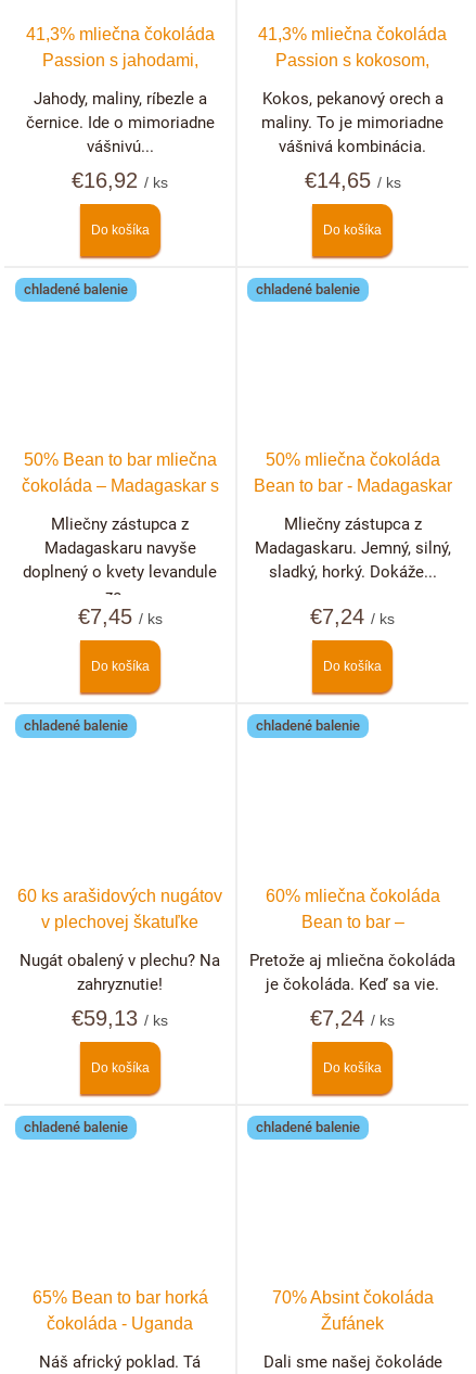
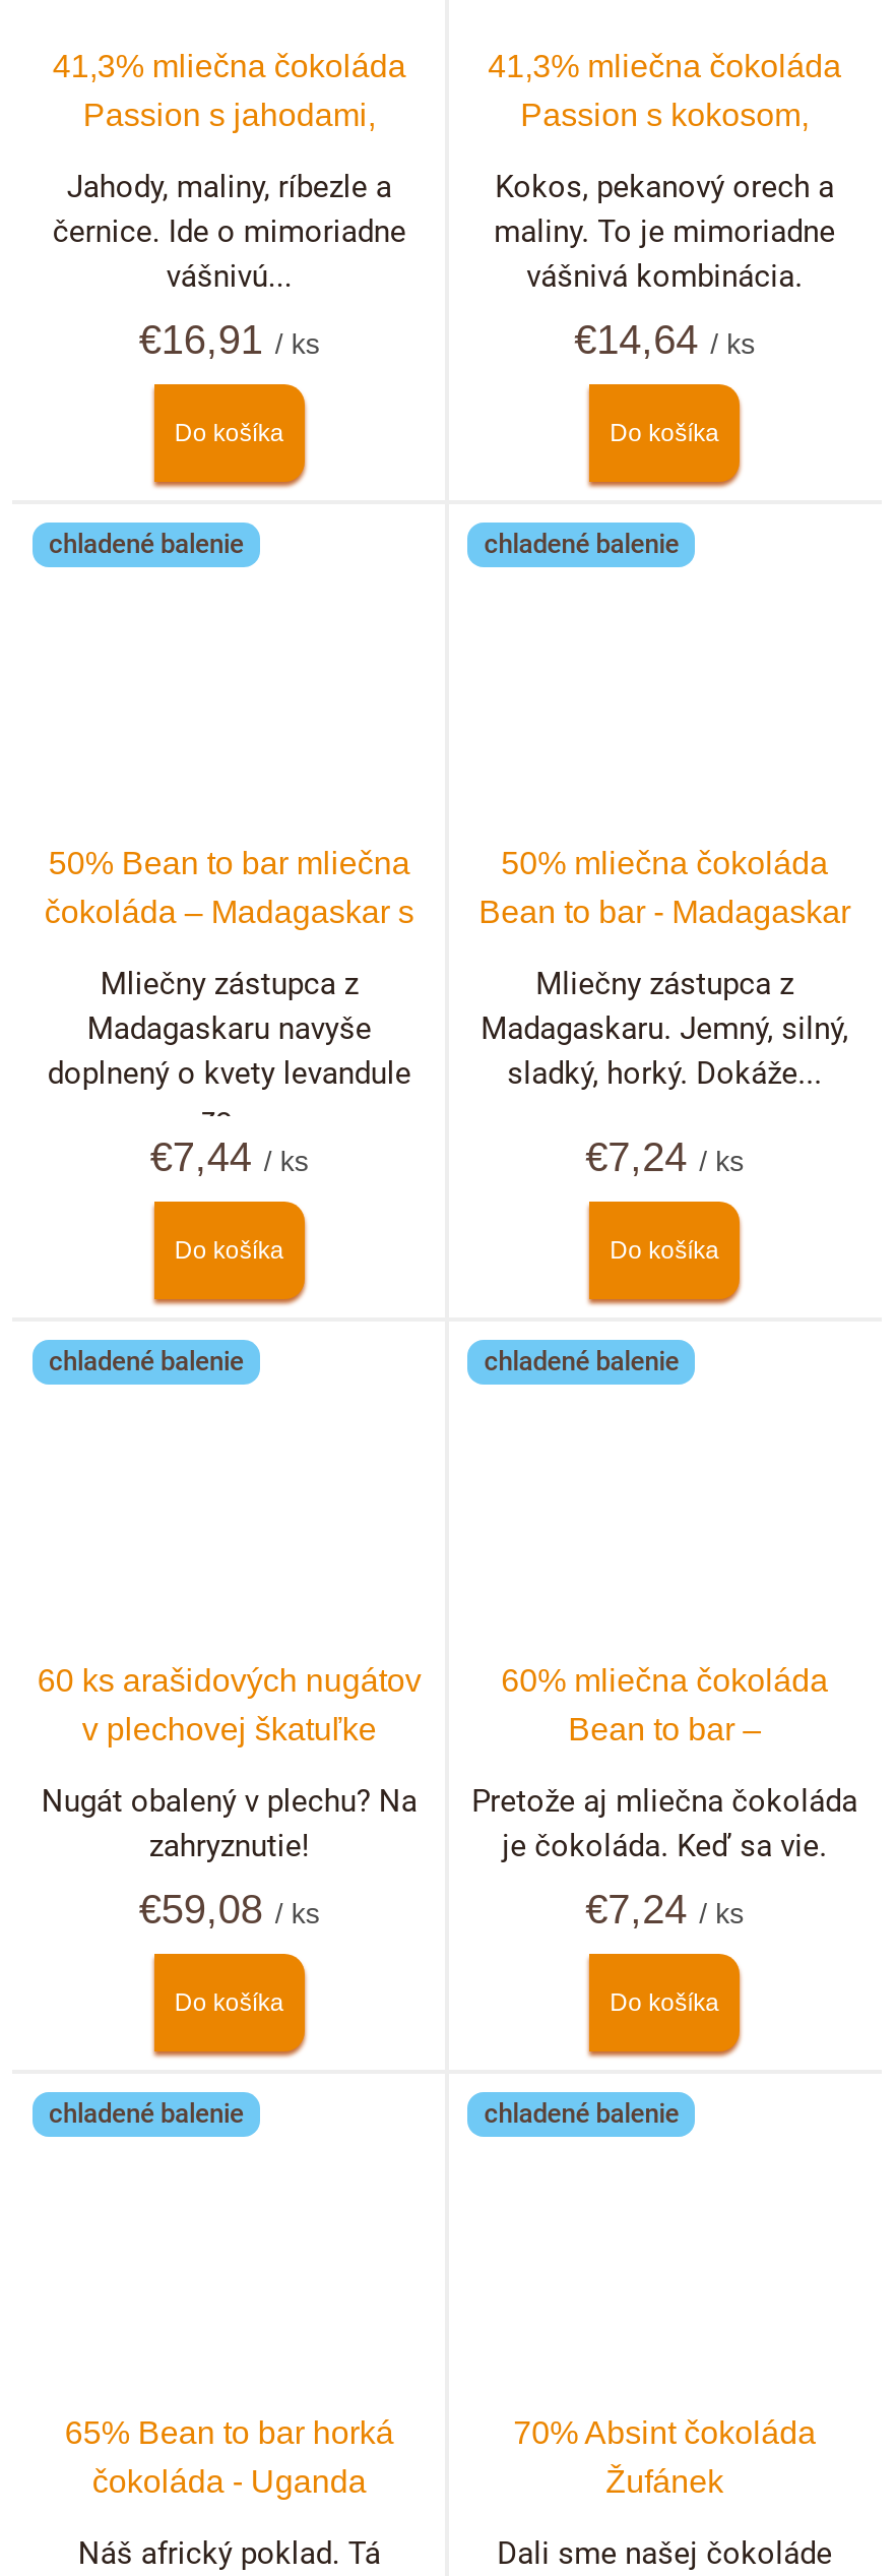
- €16,92 / ks
+ €16,91 / ks

- €14,65 / ks
+ €14,64 / ks

- €7,45 / ks
+ €7,44 / ks

- €59,13 / ks
+ €59,08 / ks
